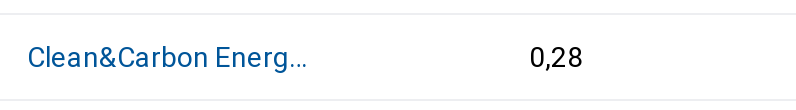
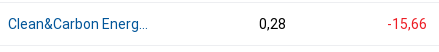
+ -15,66
